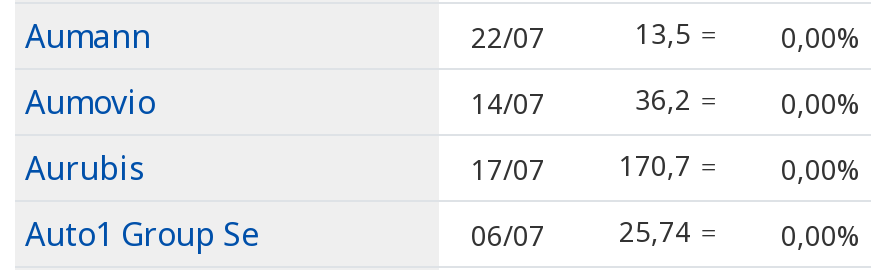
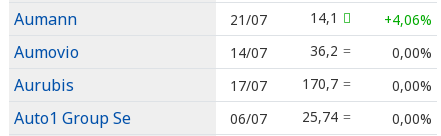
- 22/07
+ 21/07

- 13,5
+ 14,1

- 0,00%
+ +4,06%
